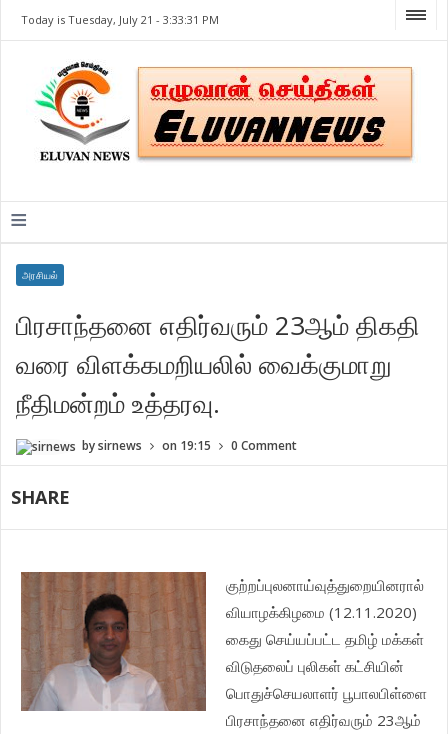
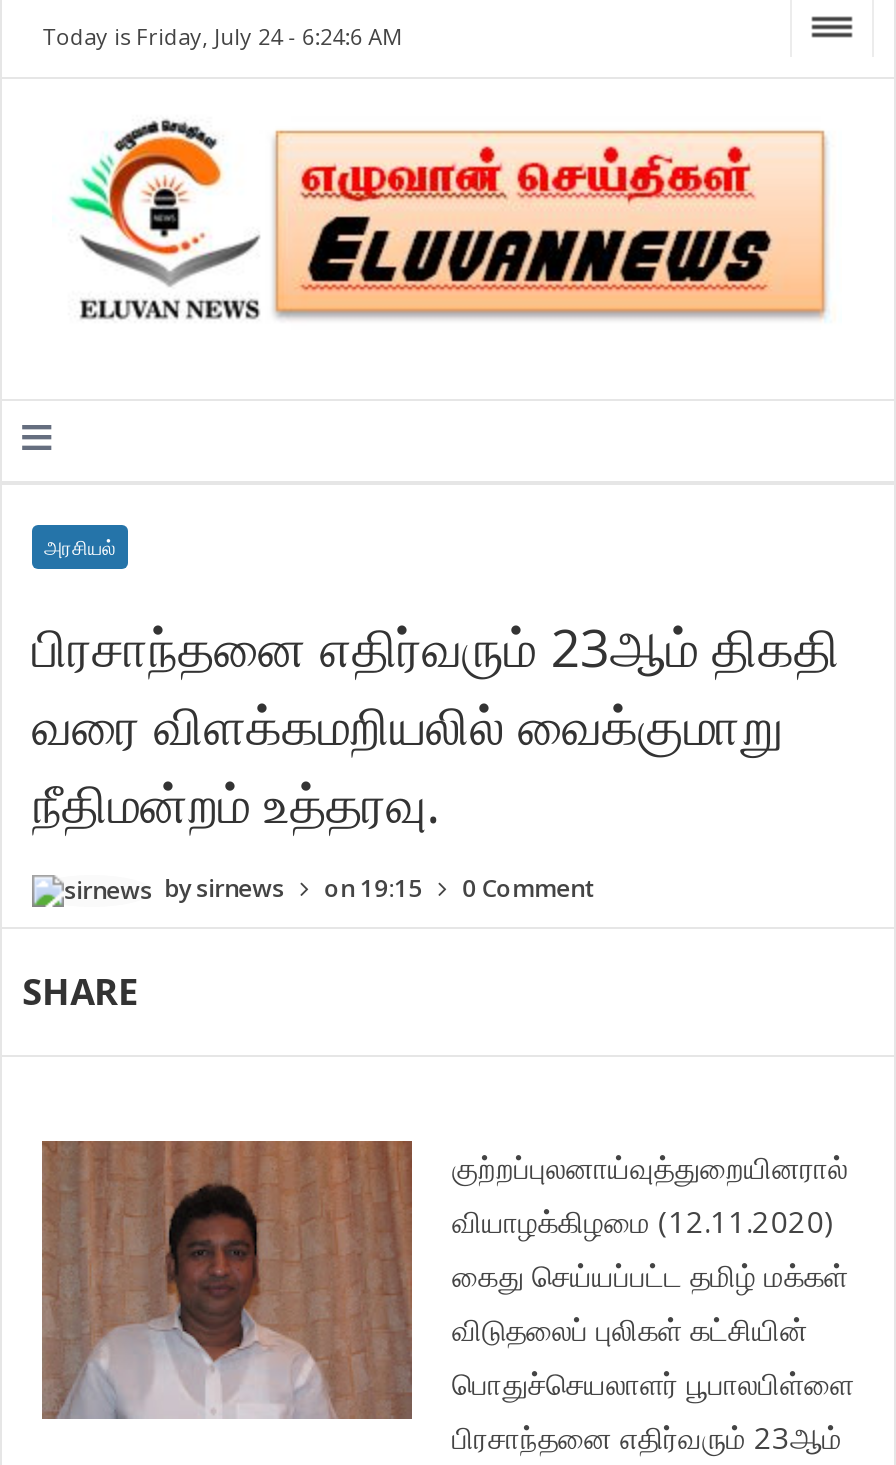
- Today is Tuesday, July 21 - 3:33:31 PM
+ Today is Friday, July 24 - 6:24:6 AM
